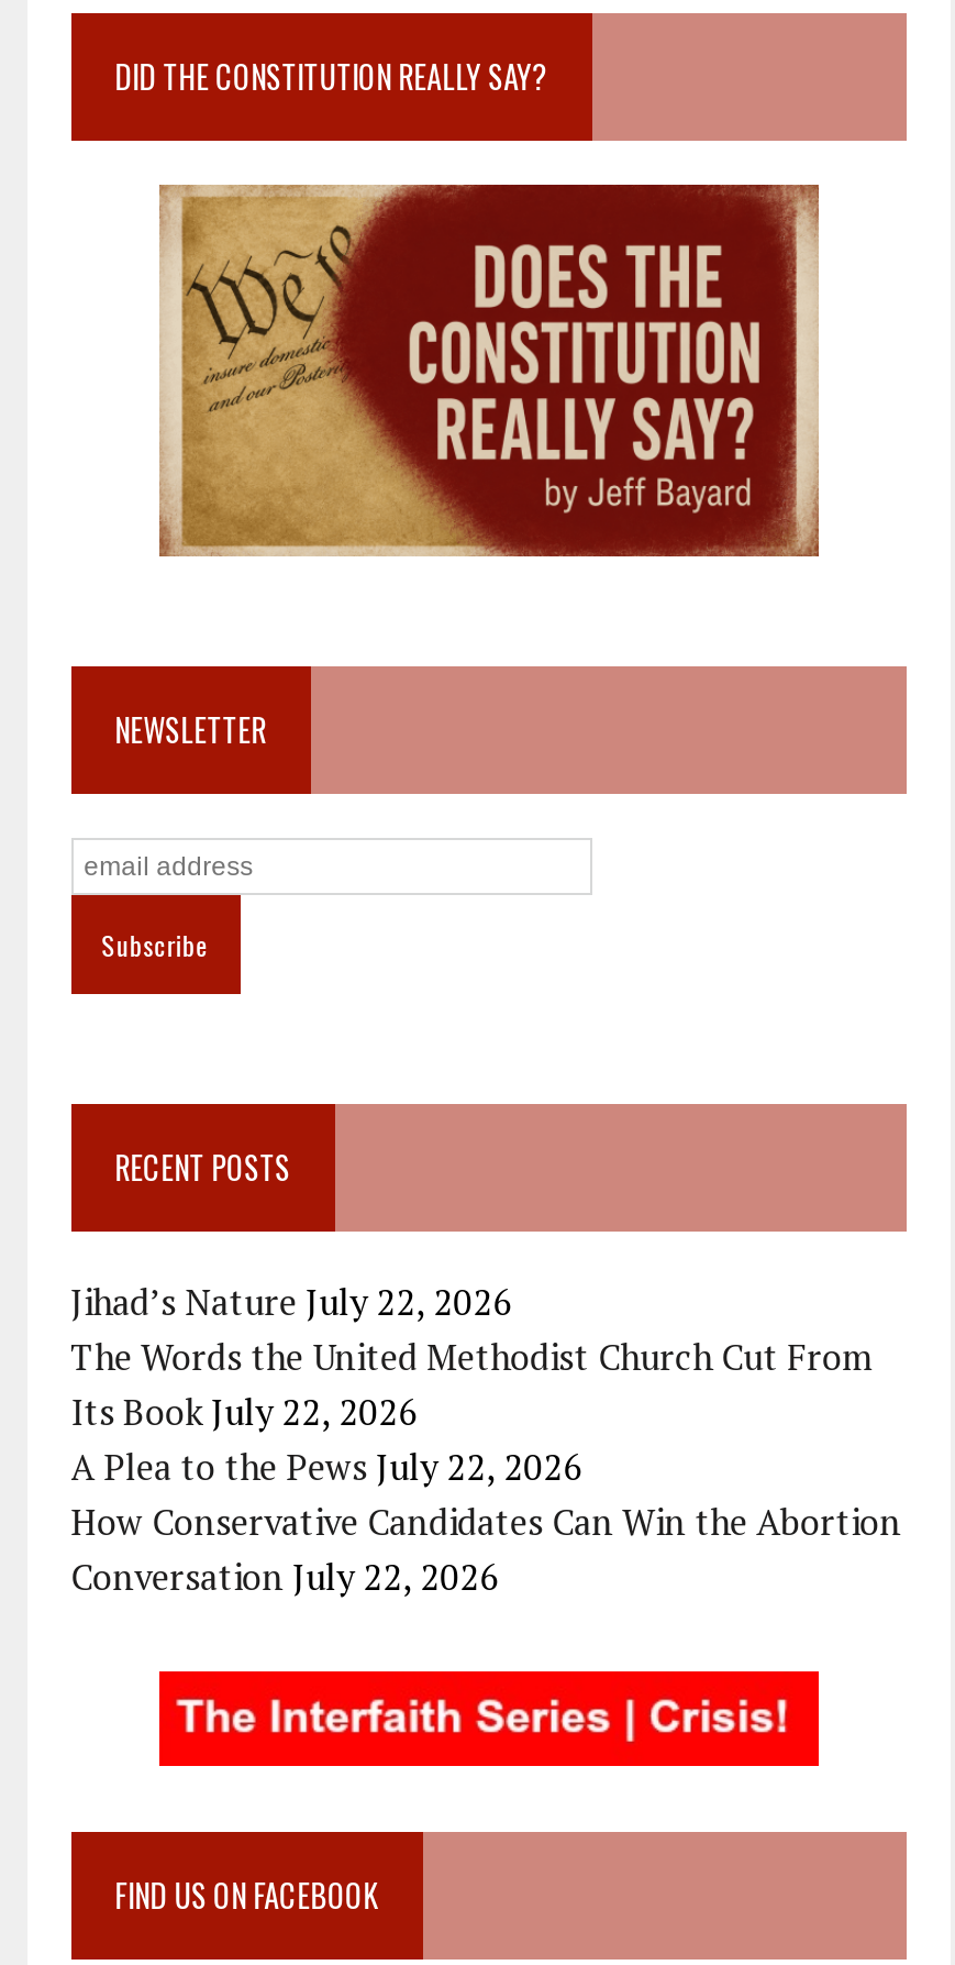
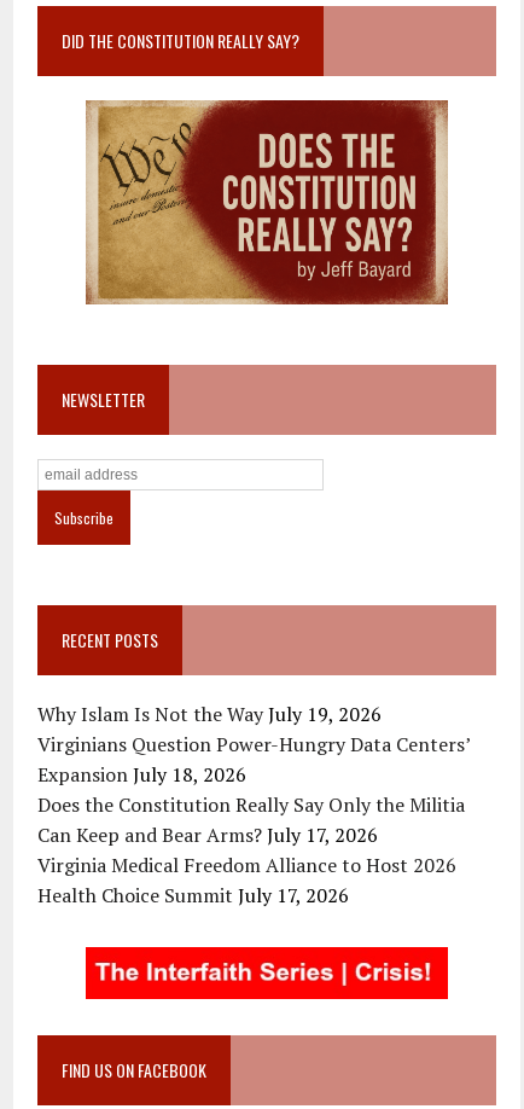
- Jihad’s Nature July 22, 2026
- The Words the United Methodist Church Cut From
- Its Book July 22, 2026
- A Plea to the Pews July 22, 2026
- How Conservative Candidates Can Win the Abortion
- Conversation July 22, 2026
+ Why Islam Is Not the Way July 19, 2026
+ Virginians Question Power-Hungry Data Centers’
+ Expansion July 18, 2026
+ Does the Constitution Really Say Only the Militia
+ Can Keep and Bear Arms? July 17, 2026
+ Virginia Medical Freedom Alliance to Host 2026
+ Health Choice Summit July 17, 2026
